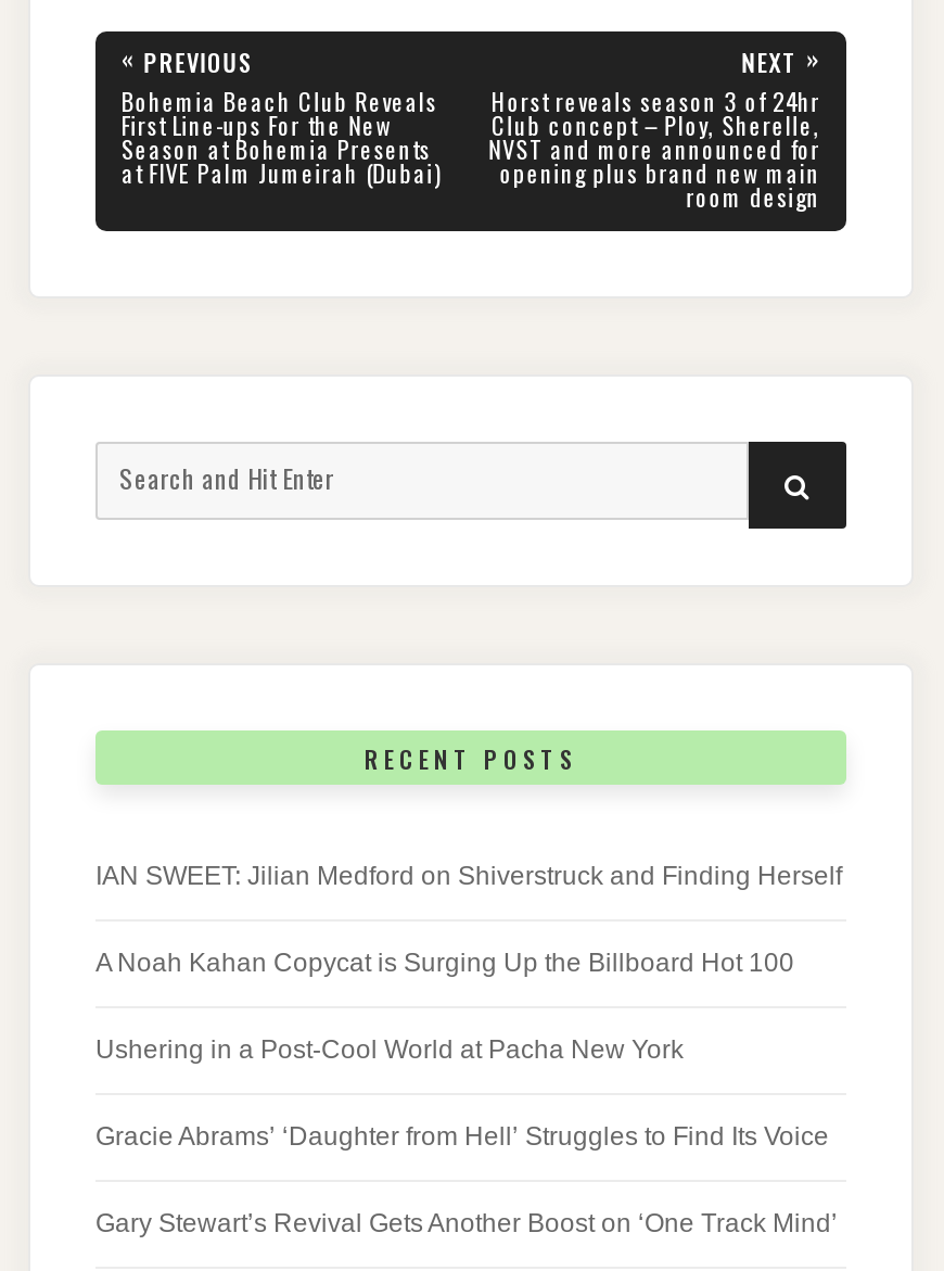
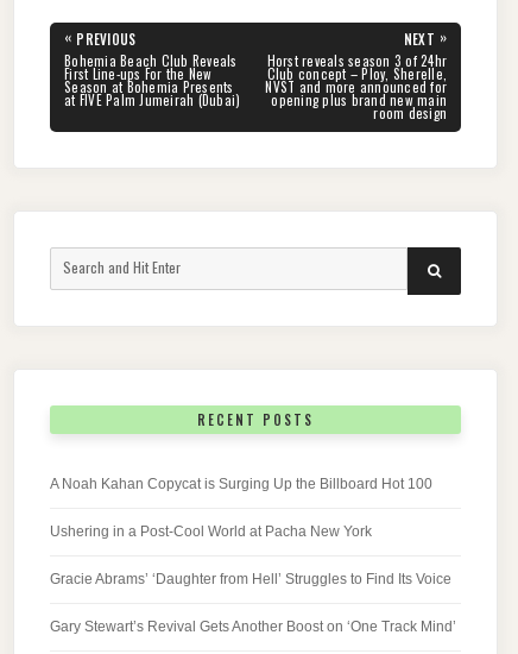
- IAN SWEET: Jilian Medford on Shiverstruck and Finding Herself
